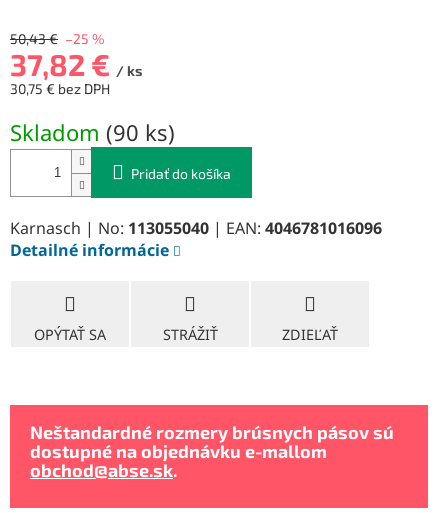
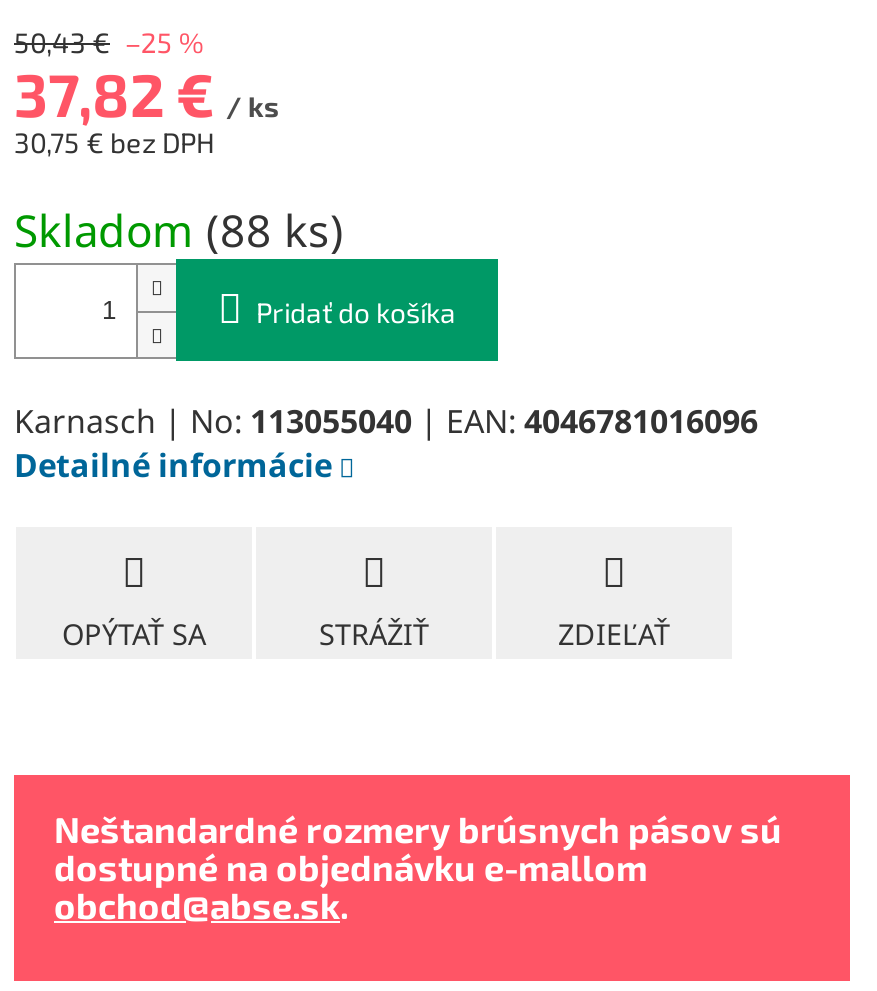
- Skladom (90 ks)
+ Skladom (88 ks)
